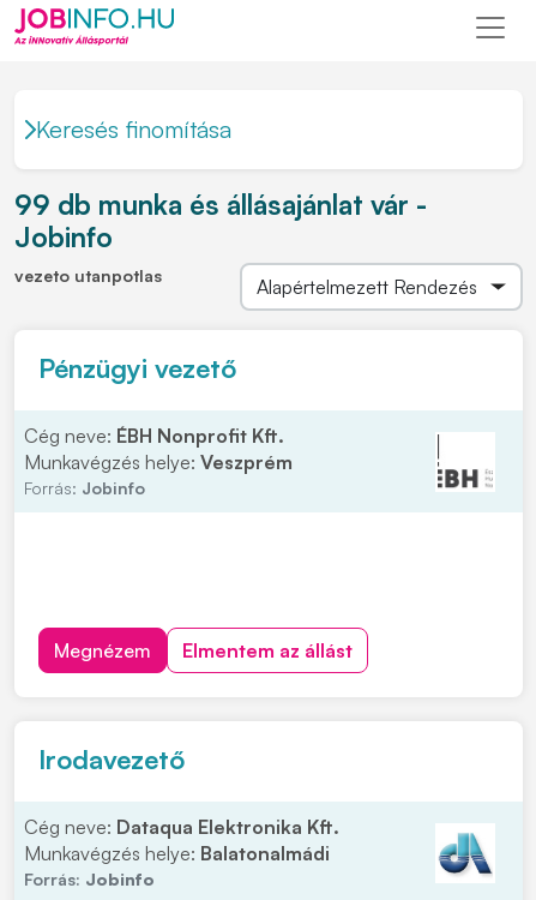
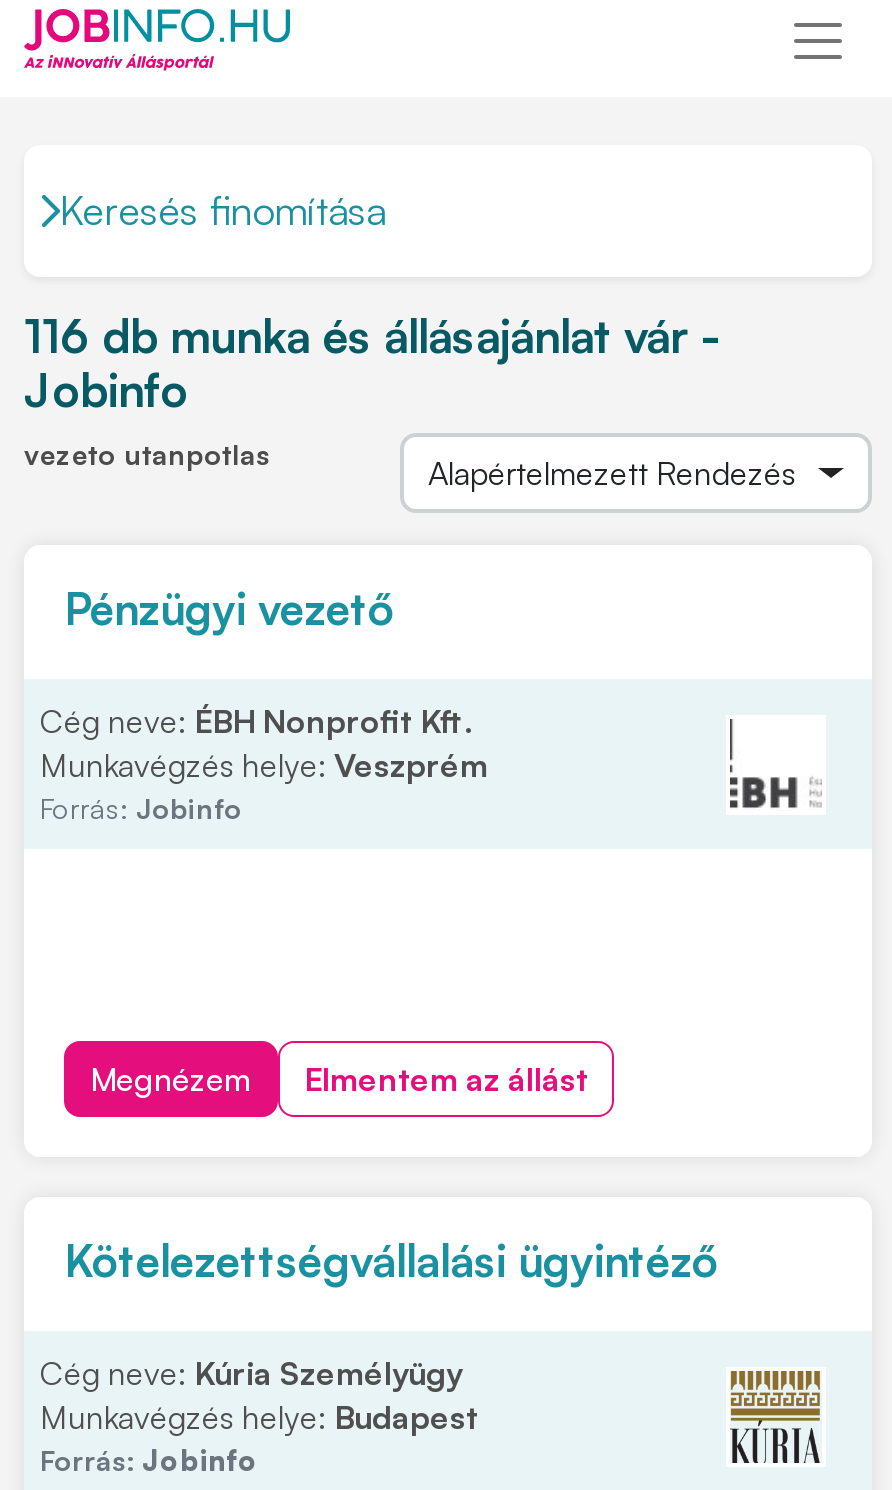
- 99 db munka és állásajánlat vár -
+ 116 db munka és állásajánlat vár -

- Irodavezető
+ Kötelezettségvállalási ügyintéző

- Cég neve: Dataqua Elektronika Kft.
- Munkavégzés helye: Balatonalmádi
+ Cég neve: Kúria Személyügy
+ Munkavégzés helye: Budapest

- [image]
+ [image]
